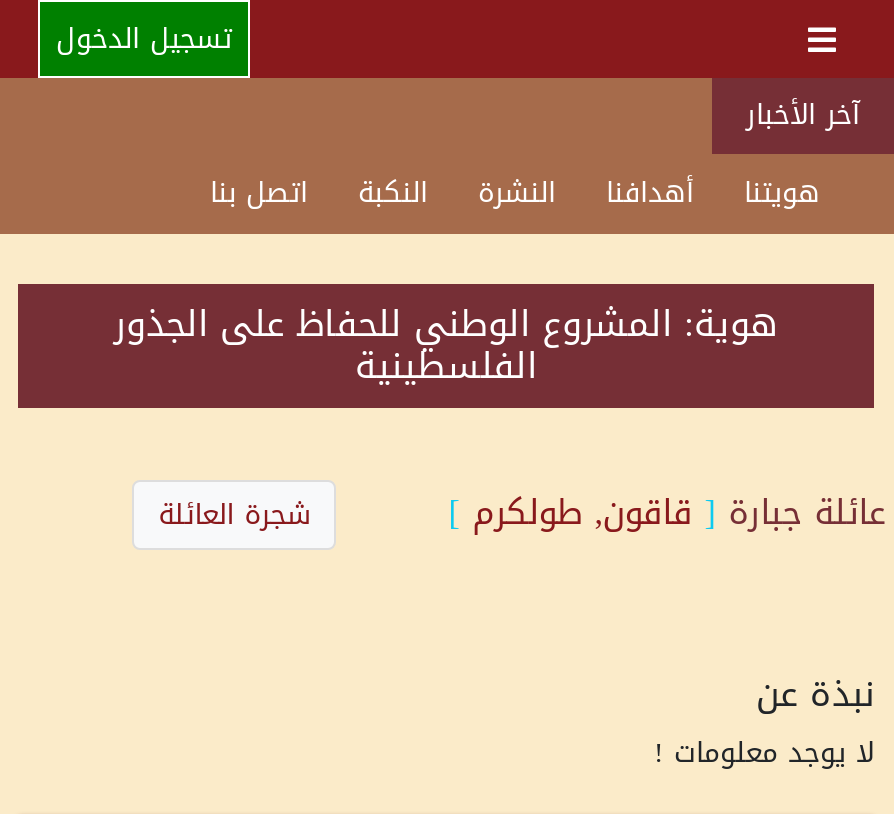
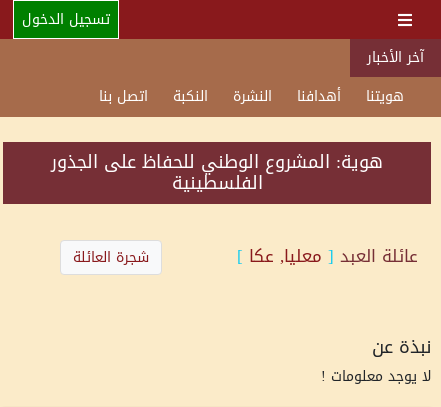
- عائلة جبارة [ قاقون, طولكرم ]
+ عائلة العبد [ معليا, عكا ]
